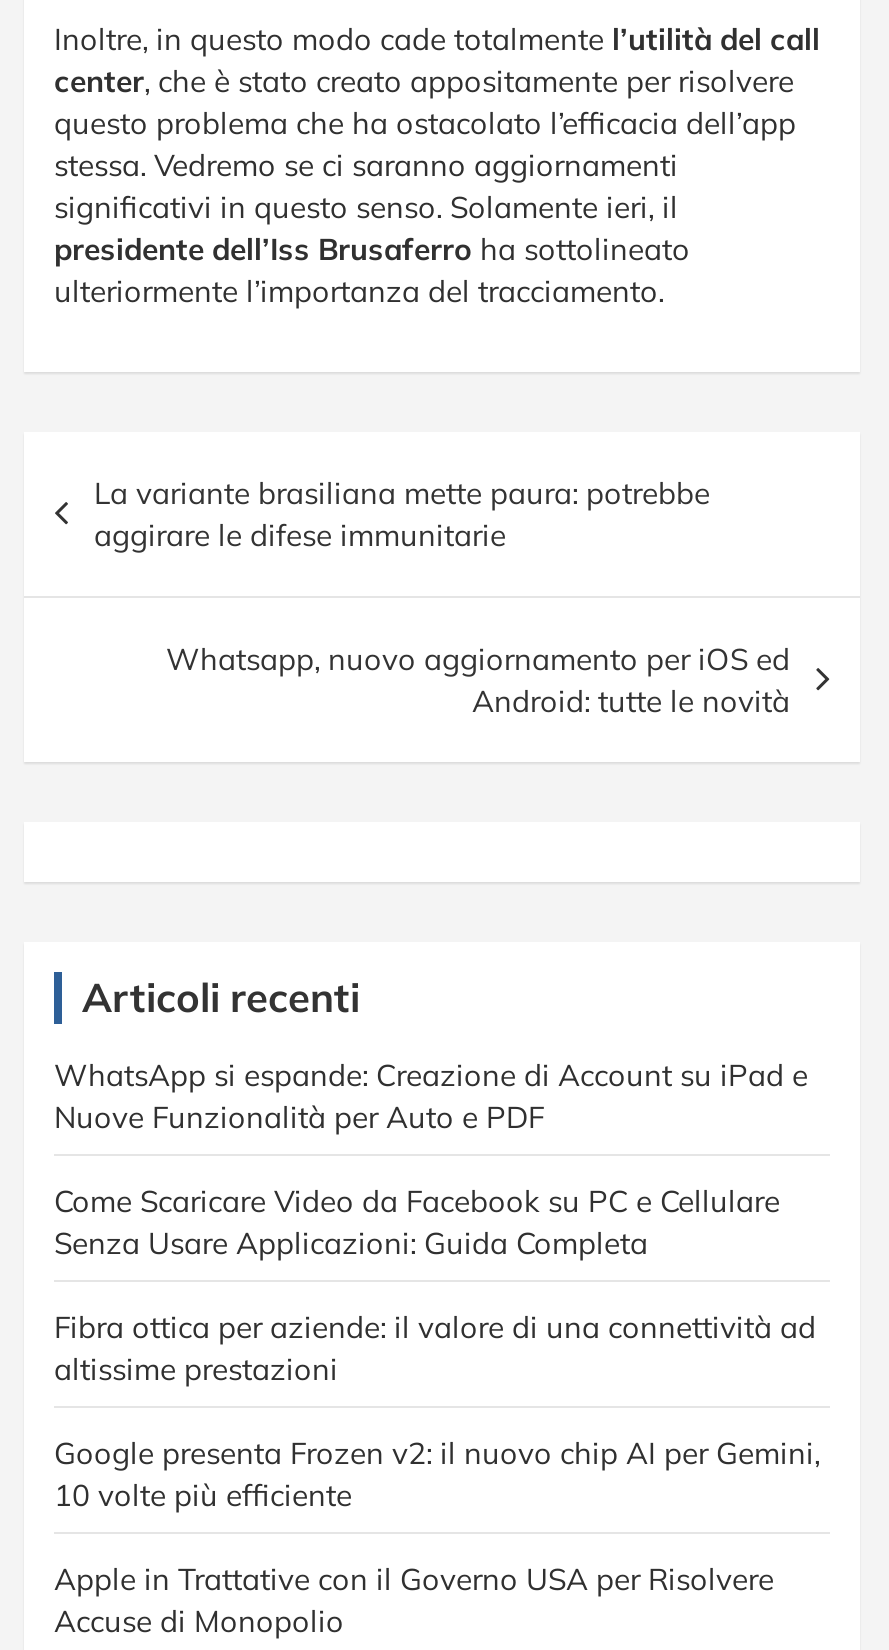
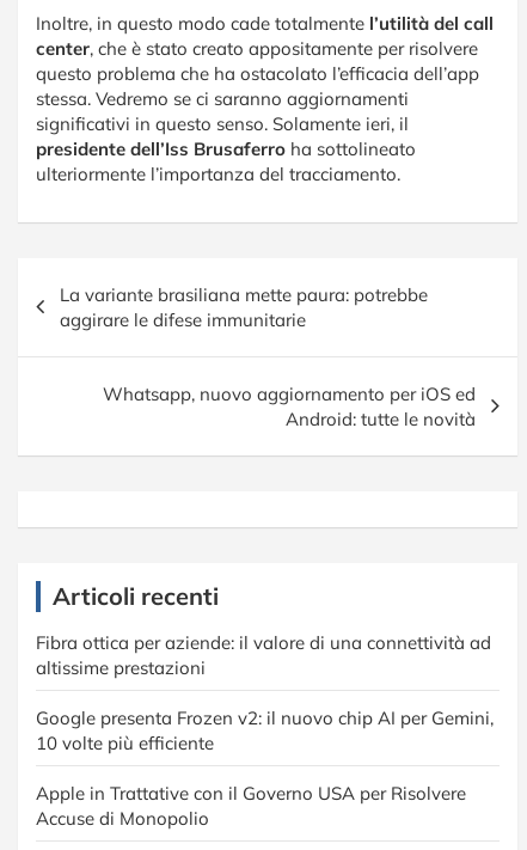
- WhatsApp si espande: Creazione di Account su iPad e
- Nuove Funzionalità per Auto e PDF
- Come Scaricare Video da Facebook su PC e Cellulare
- Senza Usare Applicazioni: Guida Completa
